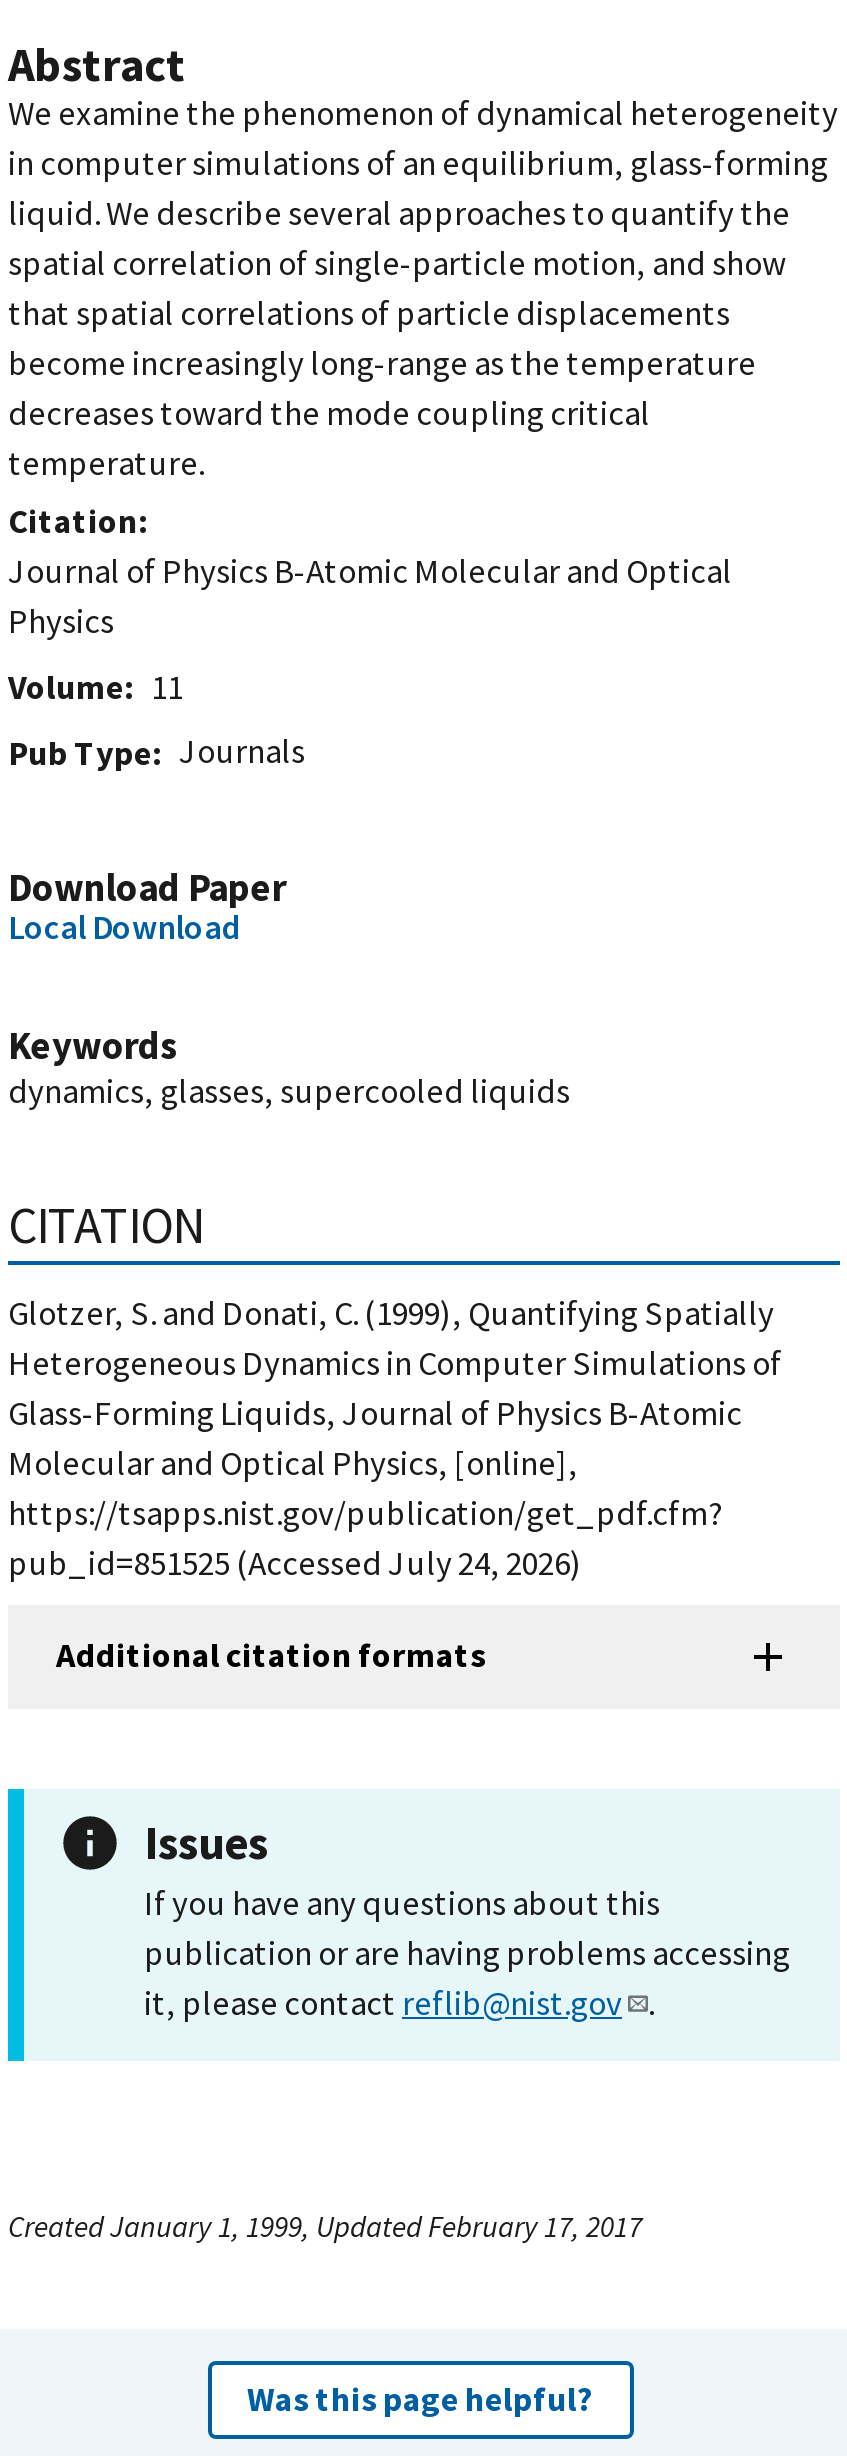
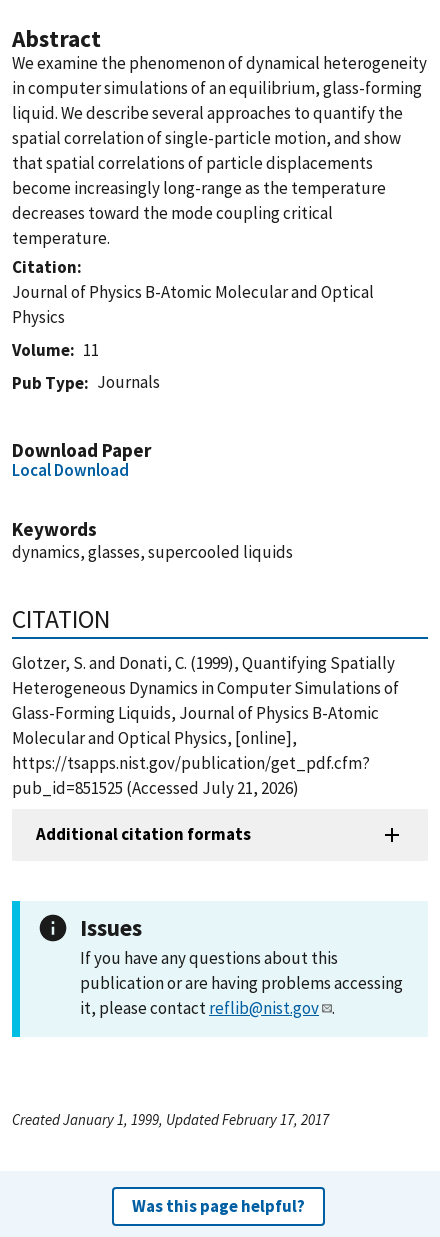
- pub_id=851525 (Accessed July 24, 2026)
+ pub_id=851525 (Accessed July 21, 2026)
